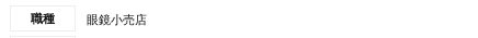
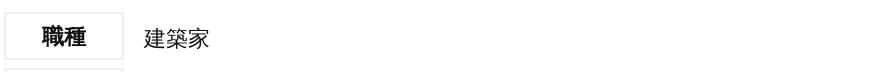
- 眼鏡小売店
+ 建築家
